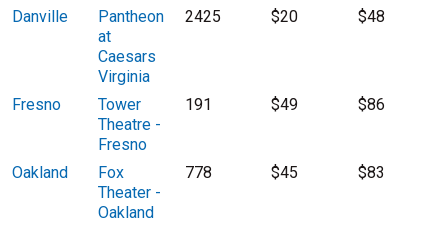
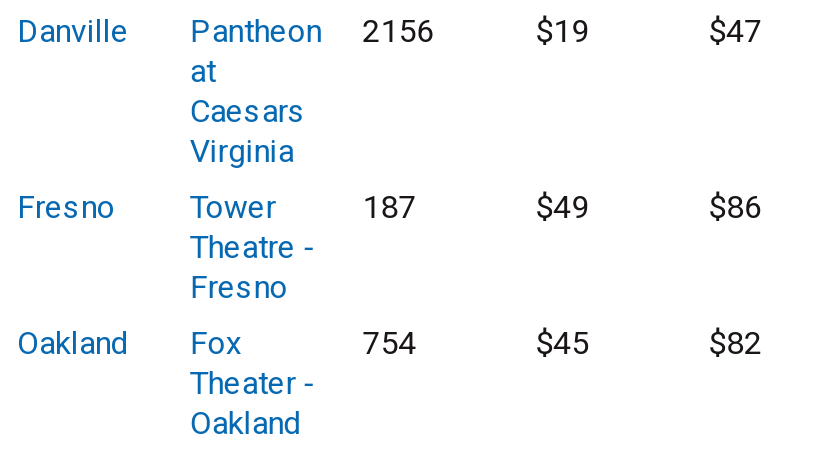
- Danville Pantheon 2425
+ Danville Pantheon 2156

- $20
+ $19

- $48
+ $47

- 191
+ 187

- 778
+ 754

- $83
+ $82
